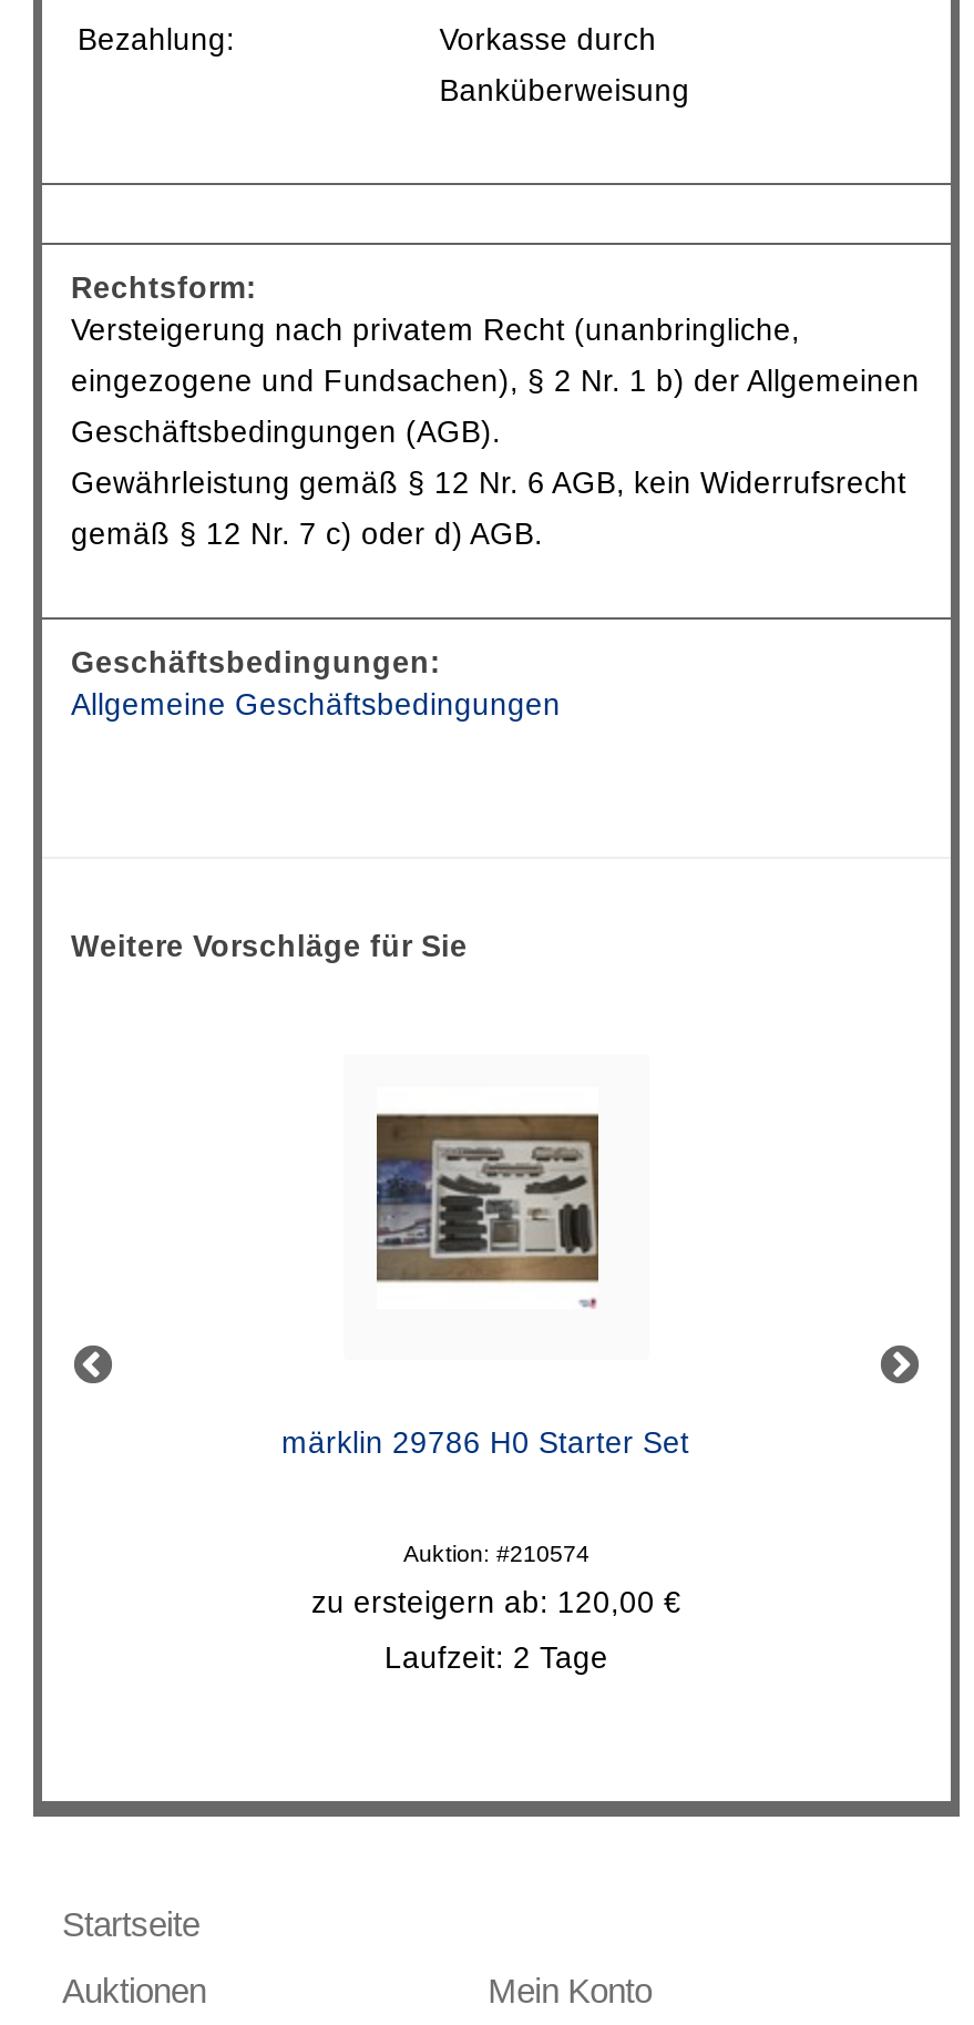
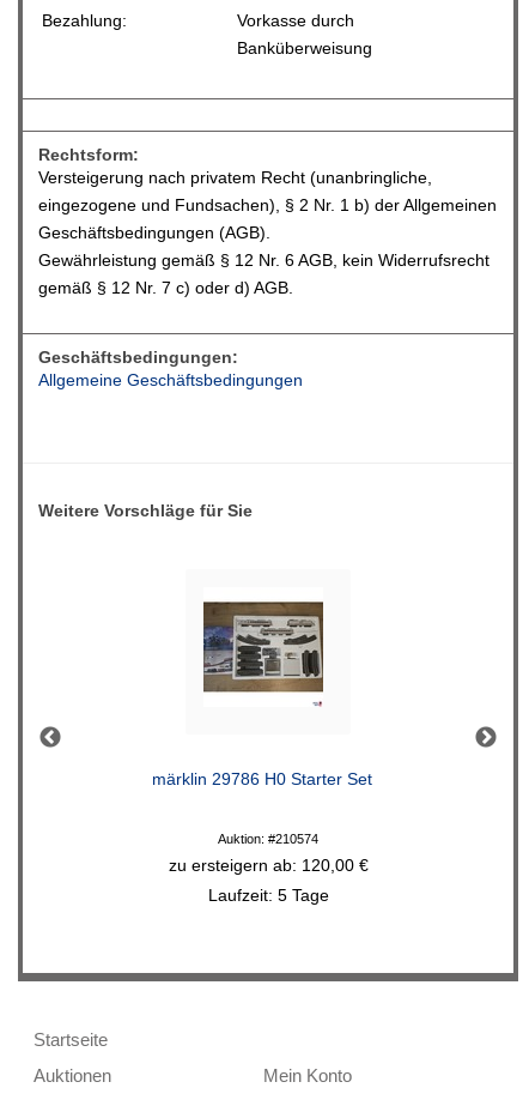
- Laufzeit: 2 Tage
+ Laufzeit: 5 Tage
